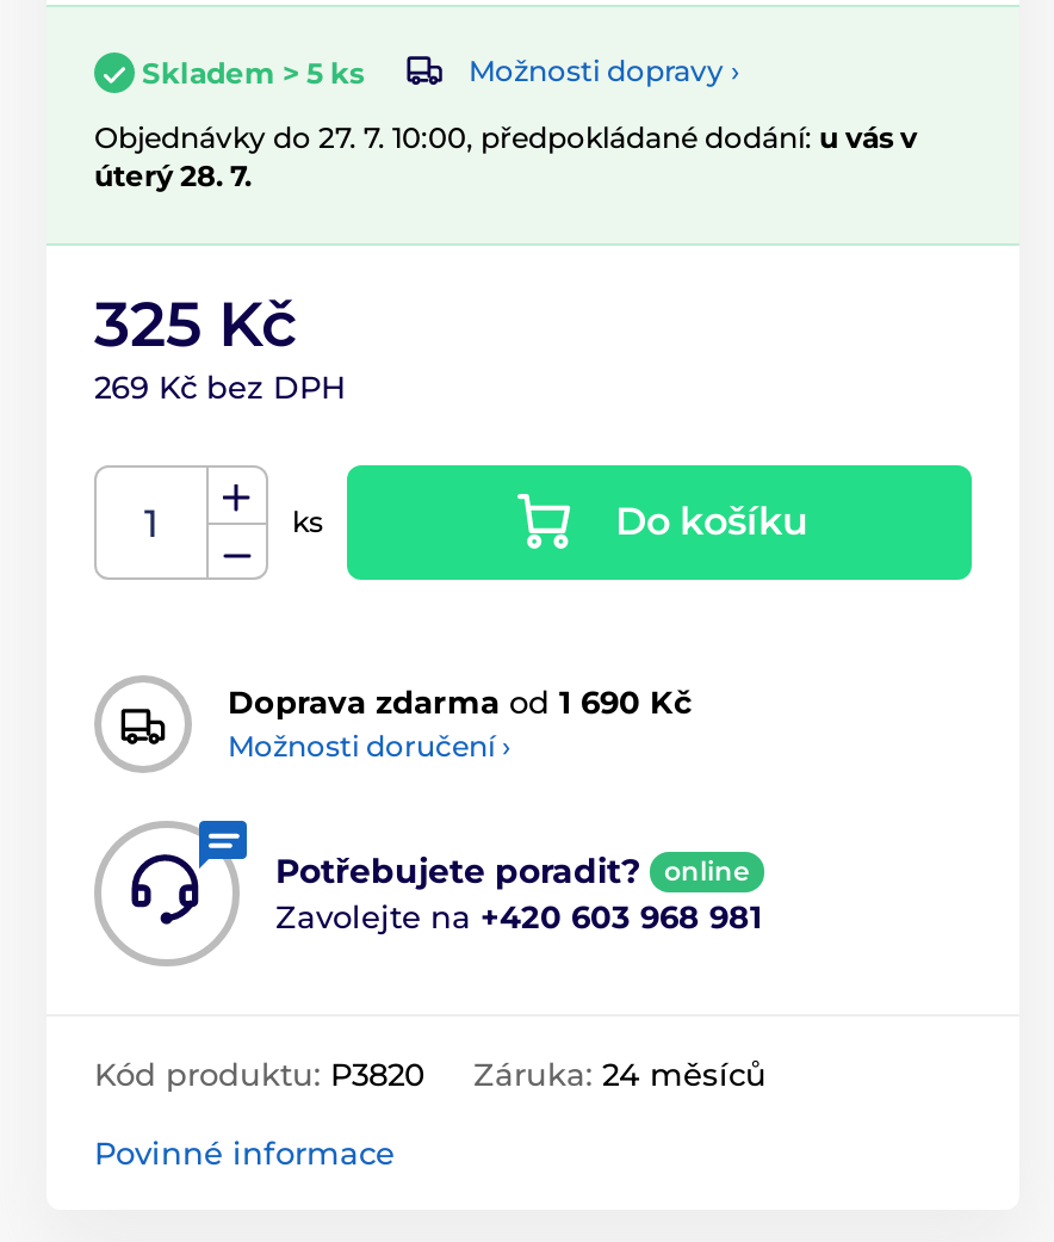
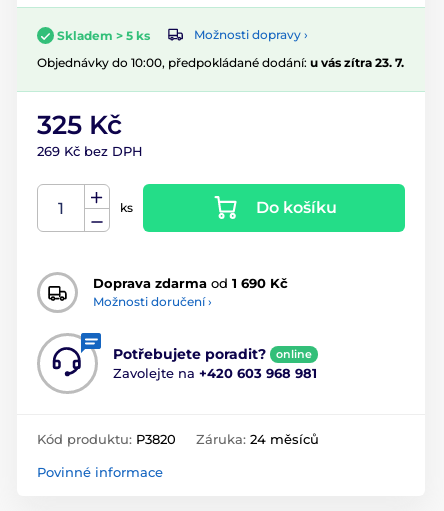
- Objednávky do 27. 7. 10:00, předpokládané dodání: u vás v
- úterý 28. 7.
+ Objednávky do 10:00, předpokládané dodání: u vás zítra 23. 7.
